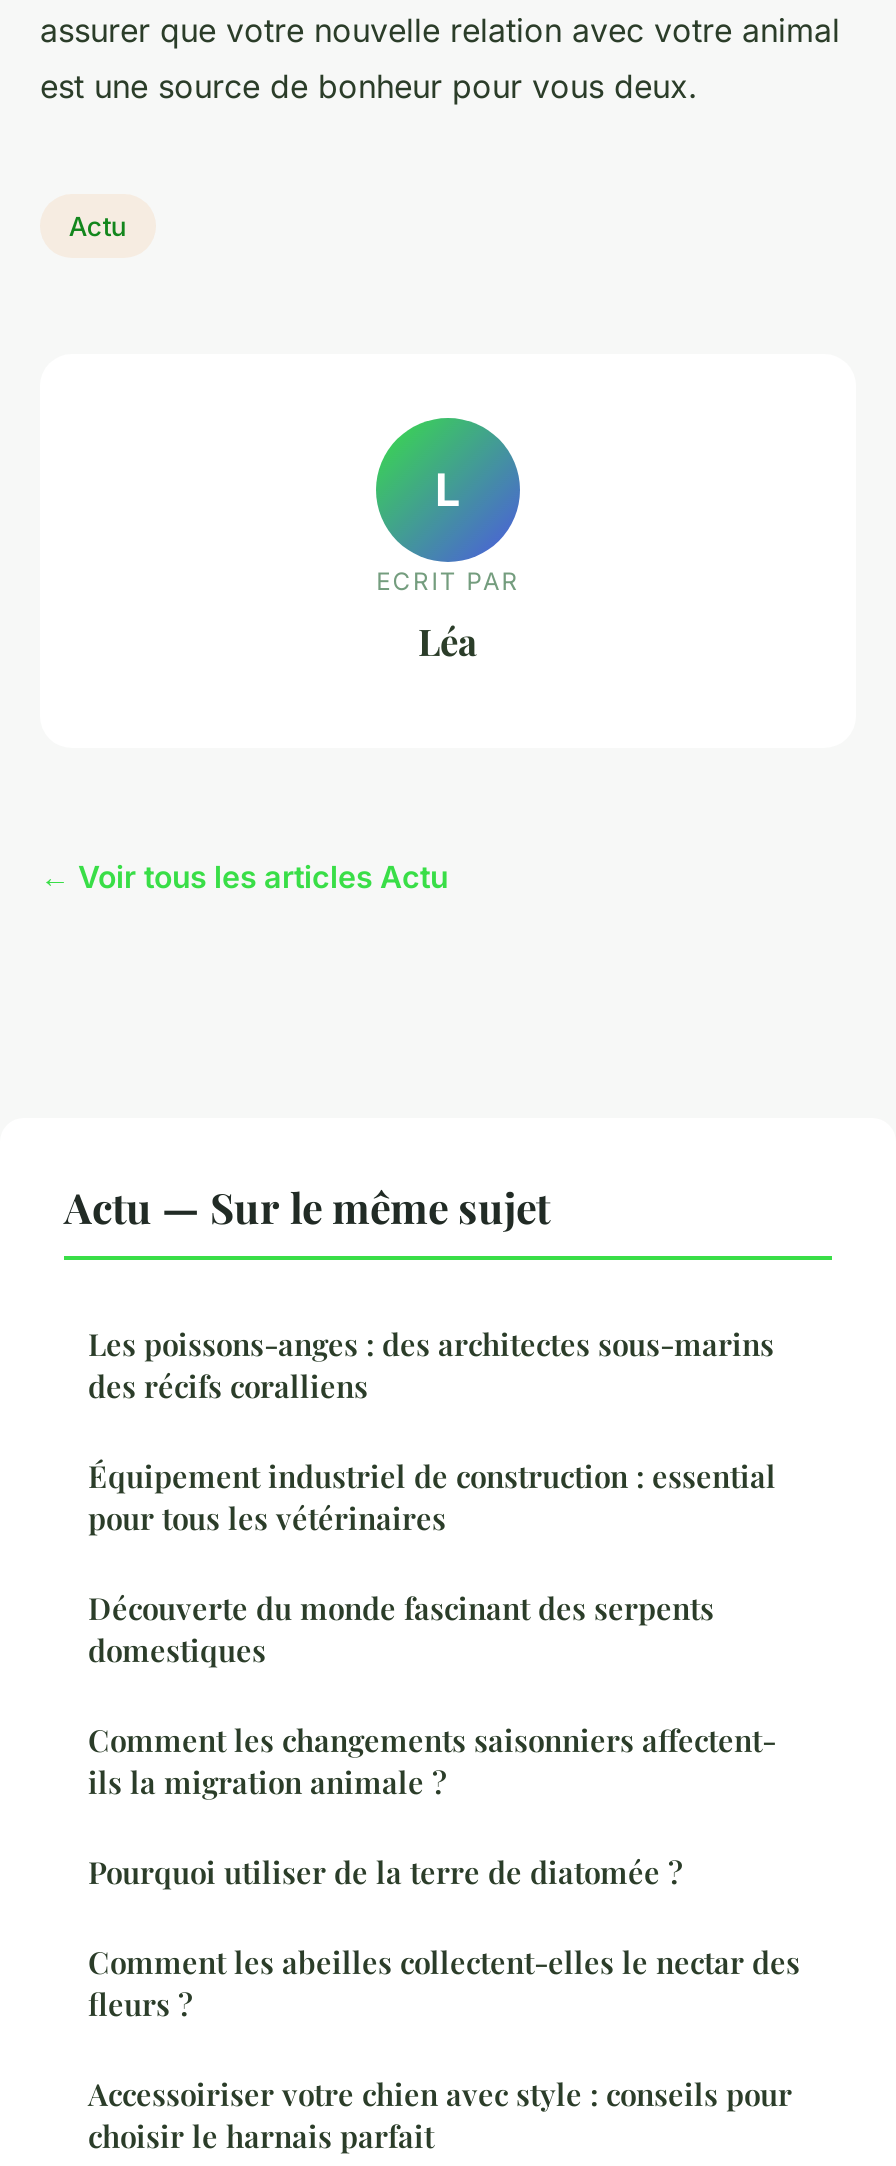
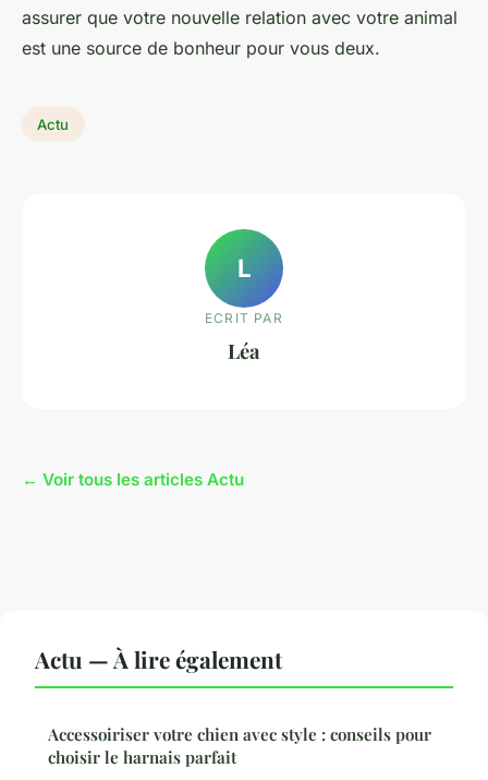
- Actu — Sur le même sujet
- Les poissons-anges : des architectes sous-marins
- des récifs coralliens
- Équipement industriel de construction : essential
- pour tous les vétérinaires
- Découverte du monde fascinant des serpents
- domestiques
- Comment les changements saisonniers affectent-
- ils la migration animale ?
- Pourquoi utiliser de la terre de diatomée ?
- Comment les abeilles collectent-elles le nectar des
- fleurs ?
+ Actu — À lire également
